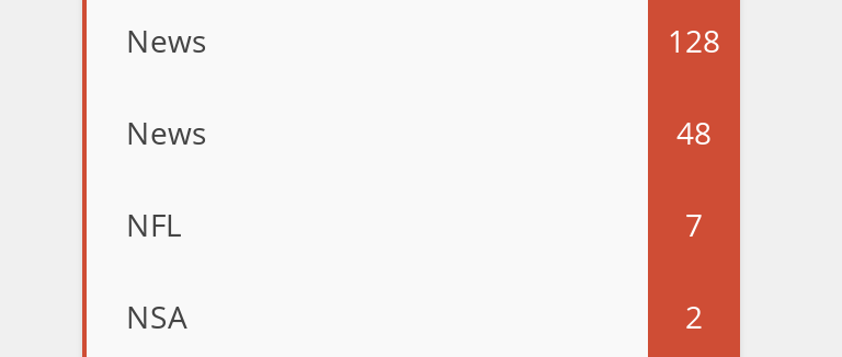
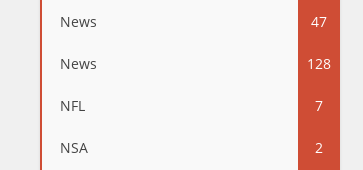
- 128
+ 47

- 48
+ 128
